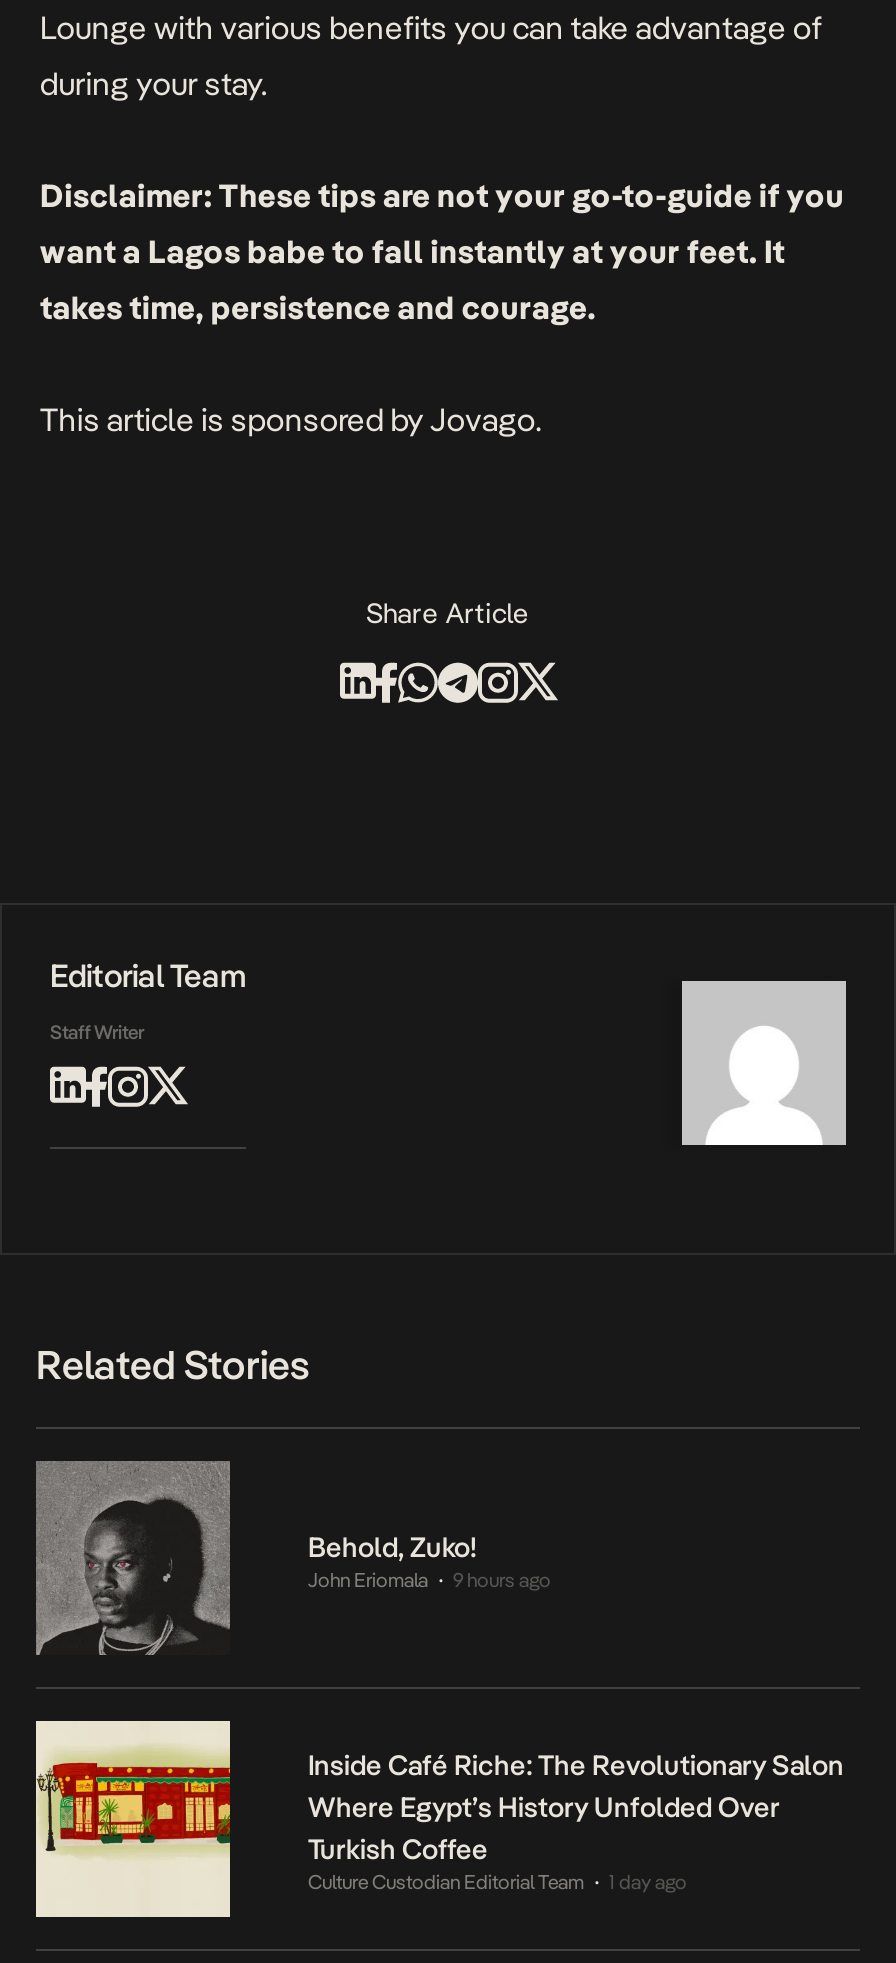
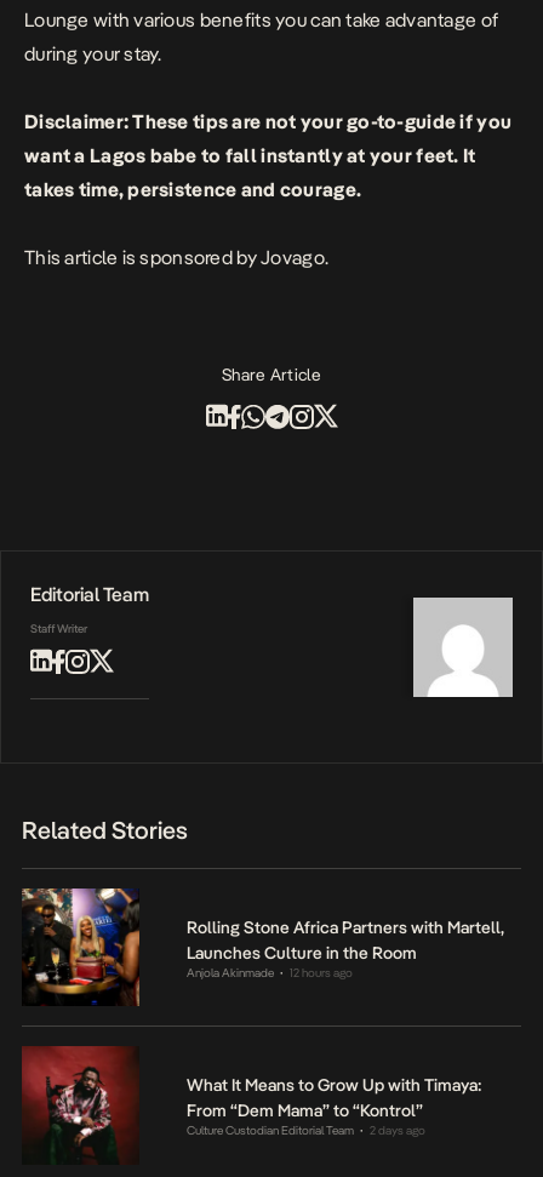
- [image]
- Behold, Zuko!
- John Eriomala
- 9 hours ago
+ [image]
+ Rolling Stone Africa Partners with Martell,
+ Launches Culture in the Room
+ Anjola Akinmade
+ 12 hours ago

- [image]
- Inside Café Riche: The Revolutionary Salon
- Where Egypt’s History Unfolded Over
- Turkish Coffee
+ [image]
+ What It Means to Grow Up with Timaya:
+ From “Dem Mama” to “Kontrol”

- Culture Custodian Editorial Team 1 day ago
+ Culture Custodian Editorial Team 2 days ago
